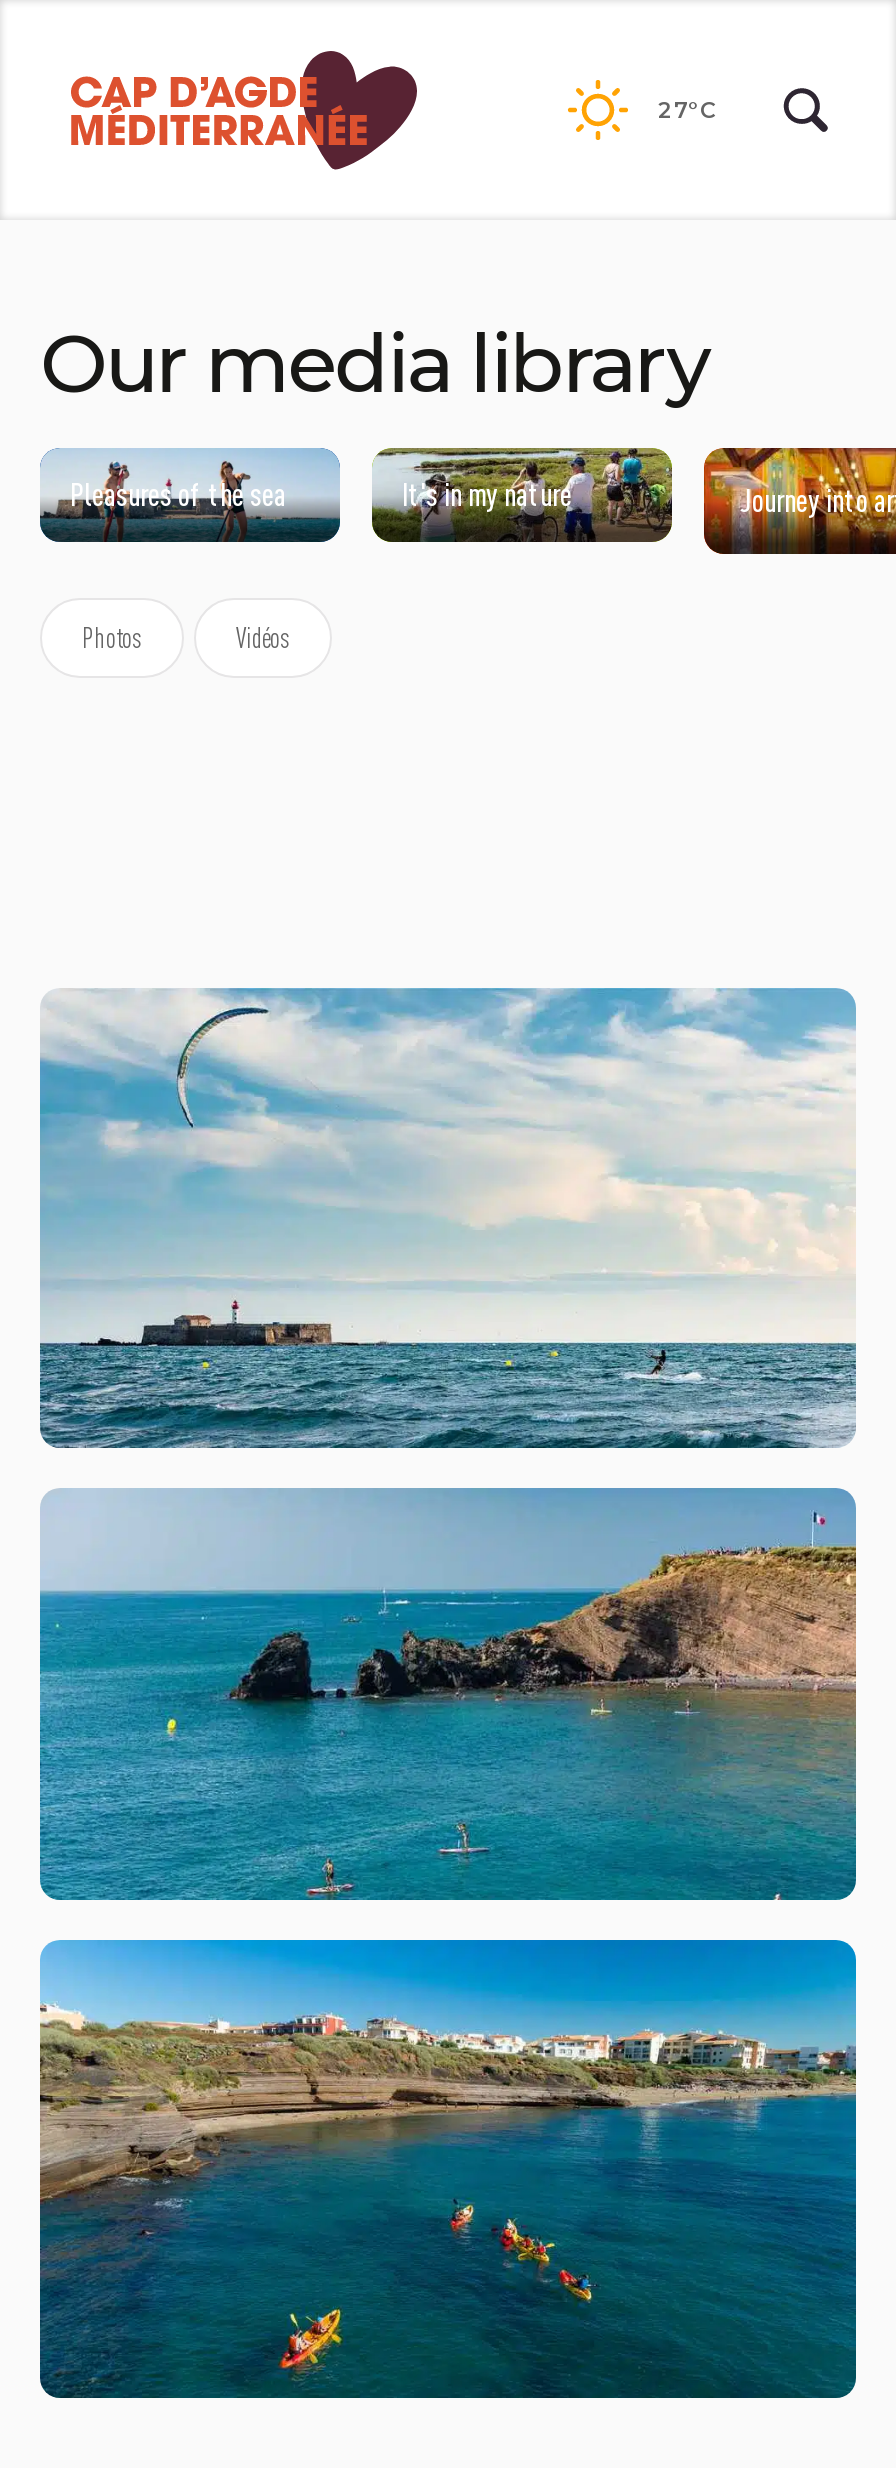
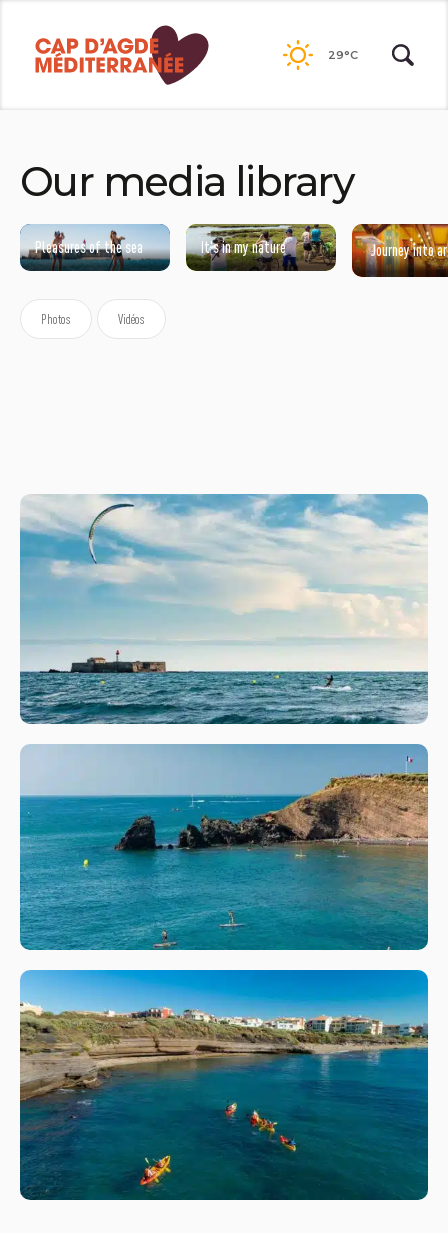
- 27°C
+ 29°C
